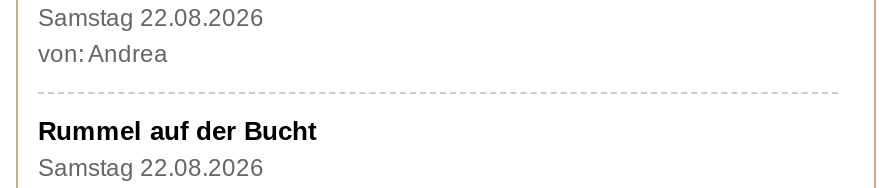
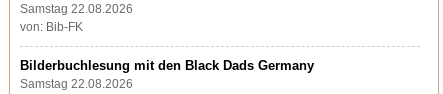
- von: Andrea
+ von: Bib-FK

- Rummel auf der Bucht
+ Bilderbuchlesung mit den Black Dads Germany
